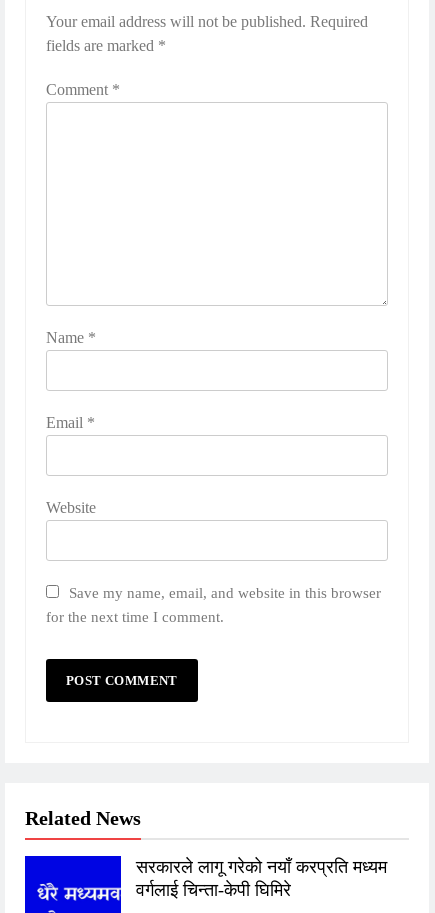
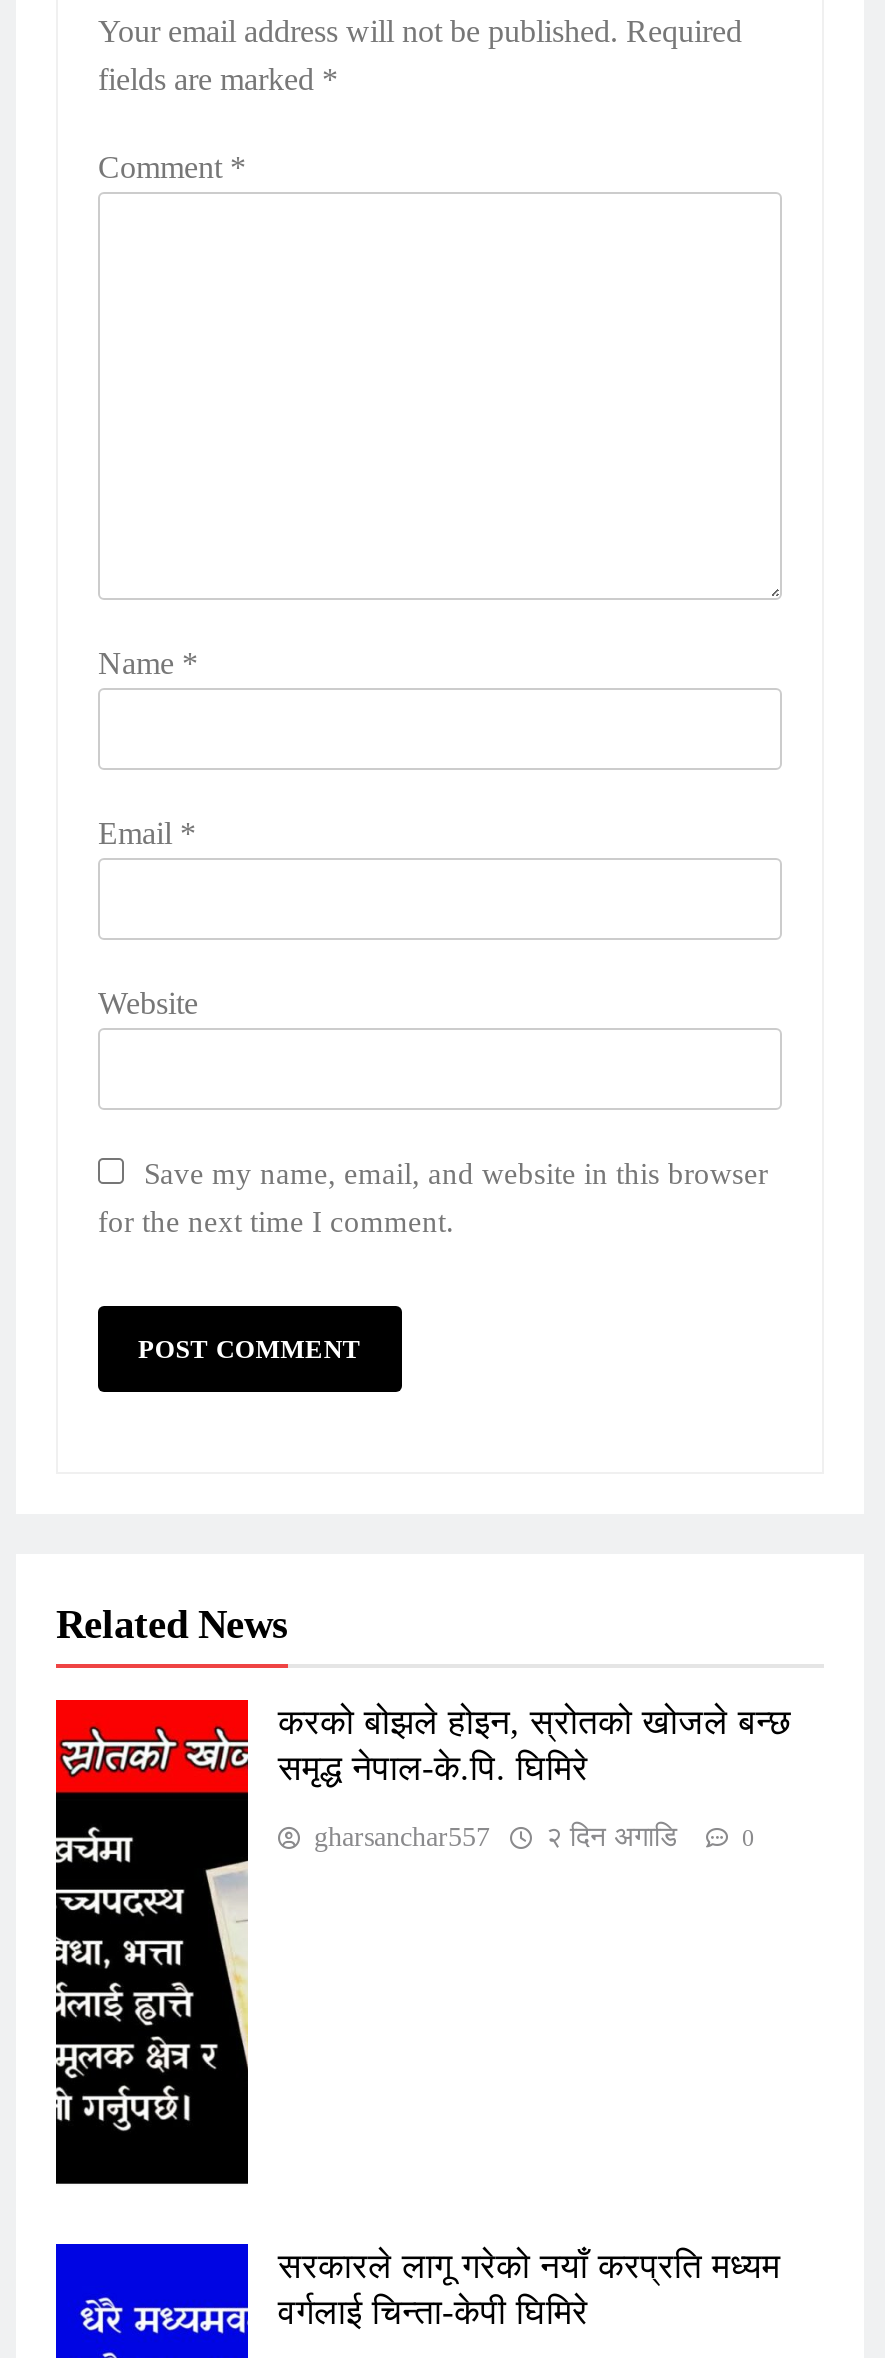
+ [image]
+ करको बोझले होइन, स्रोतको खोजले बन्छ
+ समृद्ध नेपाल-के.पि. घिमिरे
+ gharsanchar557
+ २ दिन अगाडि
+ 0
